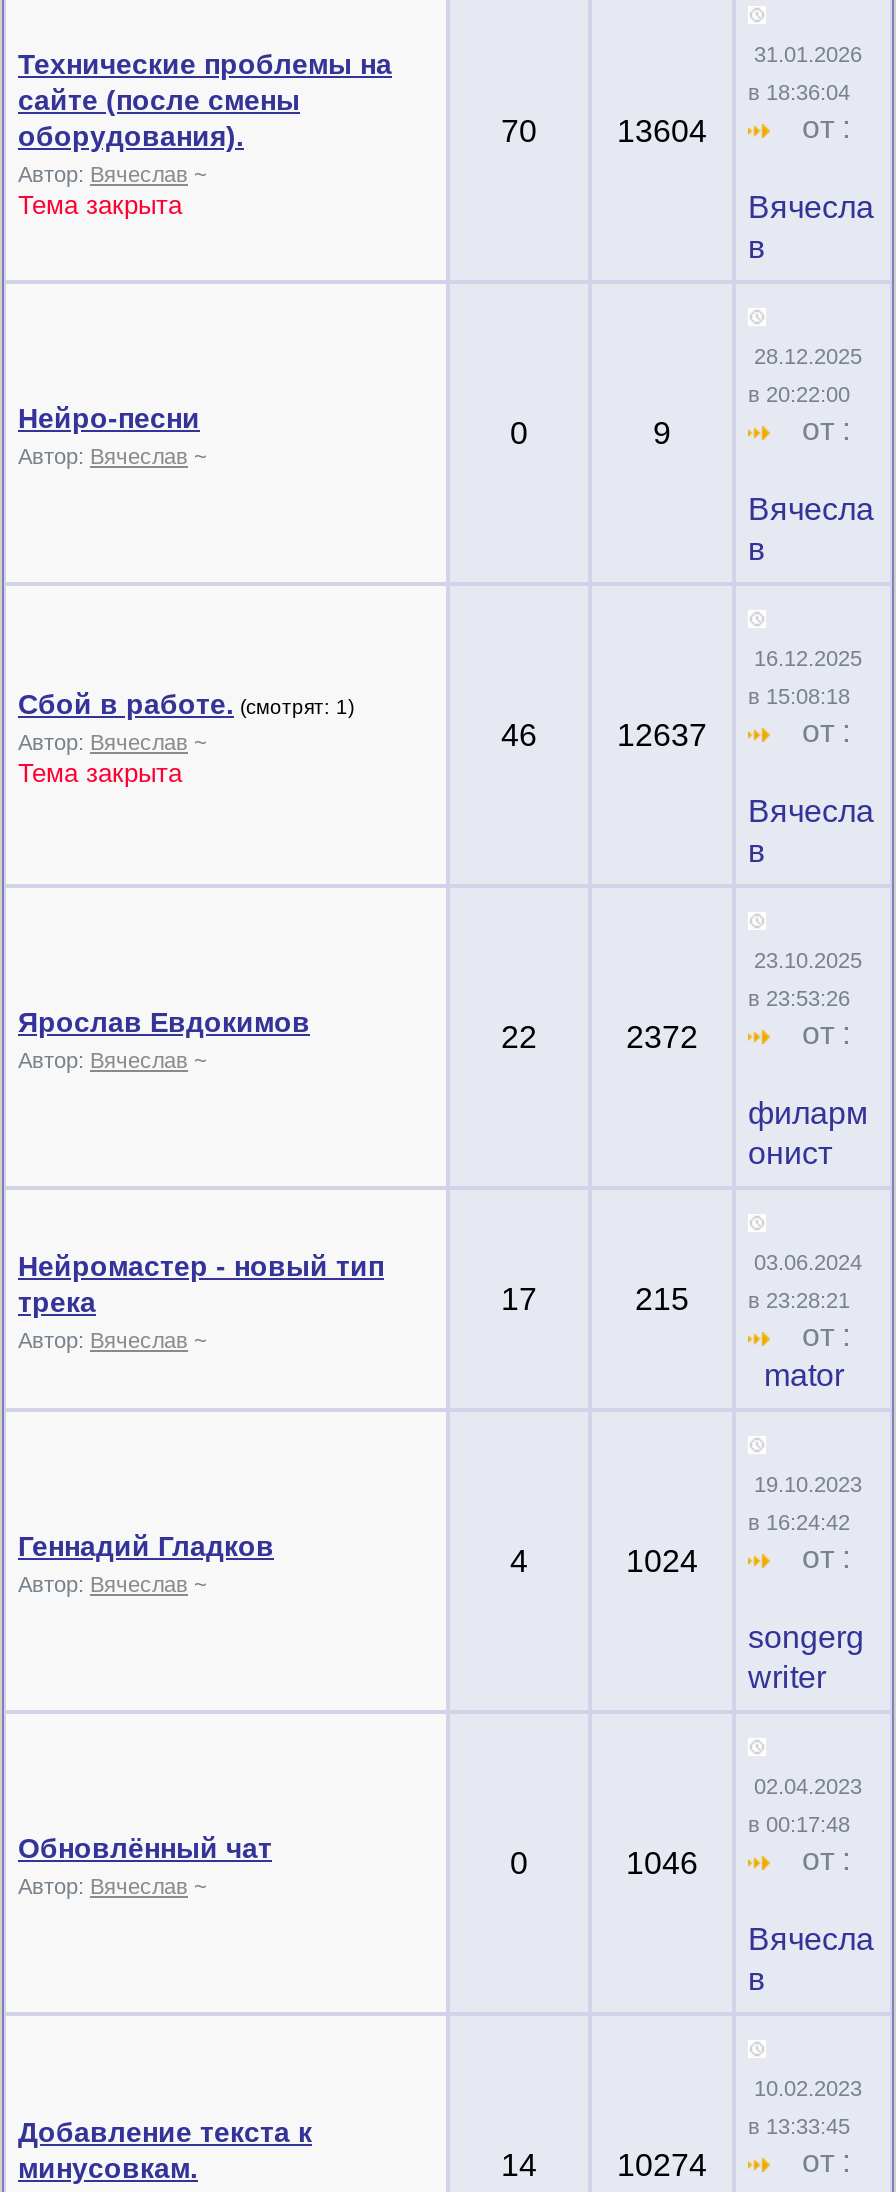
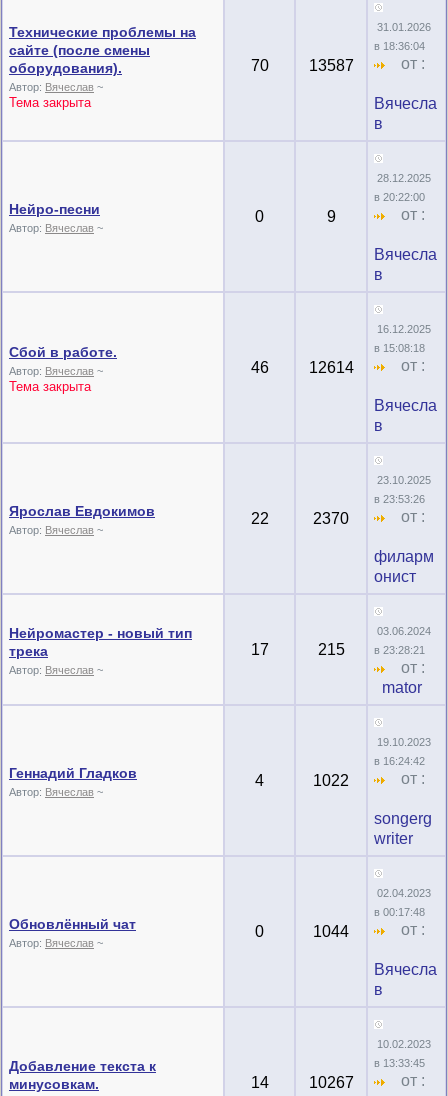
- 13604 от :
+ 13587 от :

- Сбой в работе. (смотрят: 1)
+ Сбой в работе.

- 12637 от :
+ 12614 от :

- 2372
+ 2370

- 1024
+ 1022

- 1046
+ 1044

- 10274 от :
+ 10267 от :
